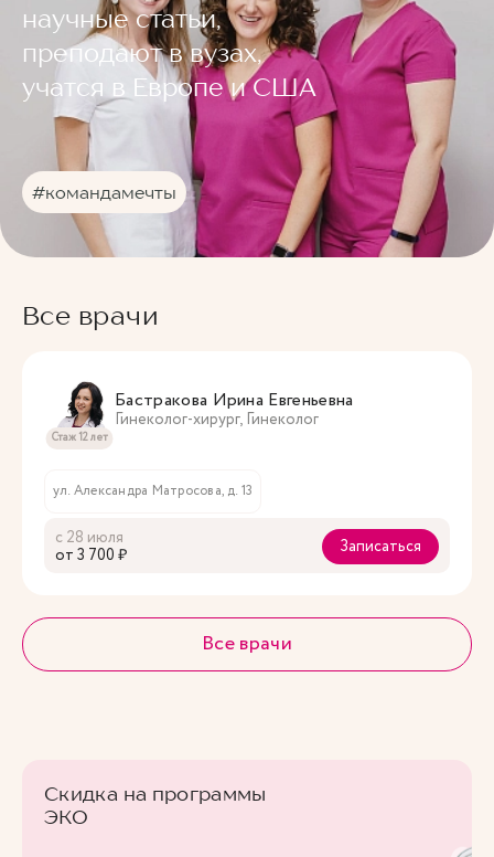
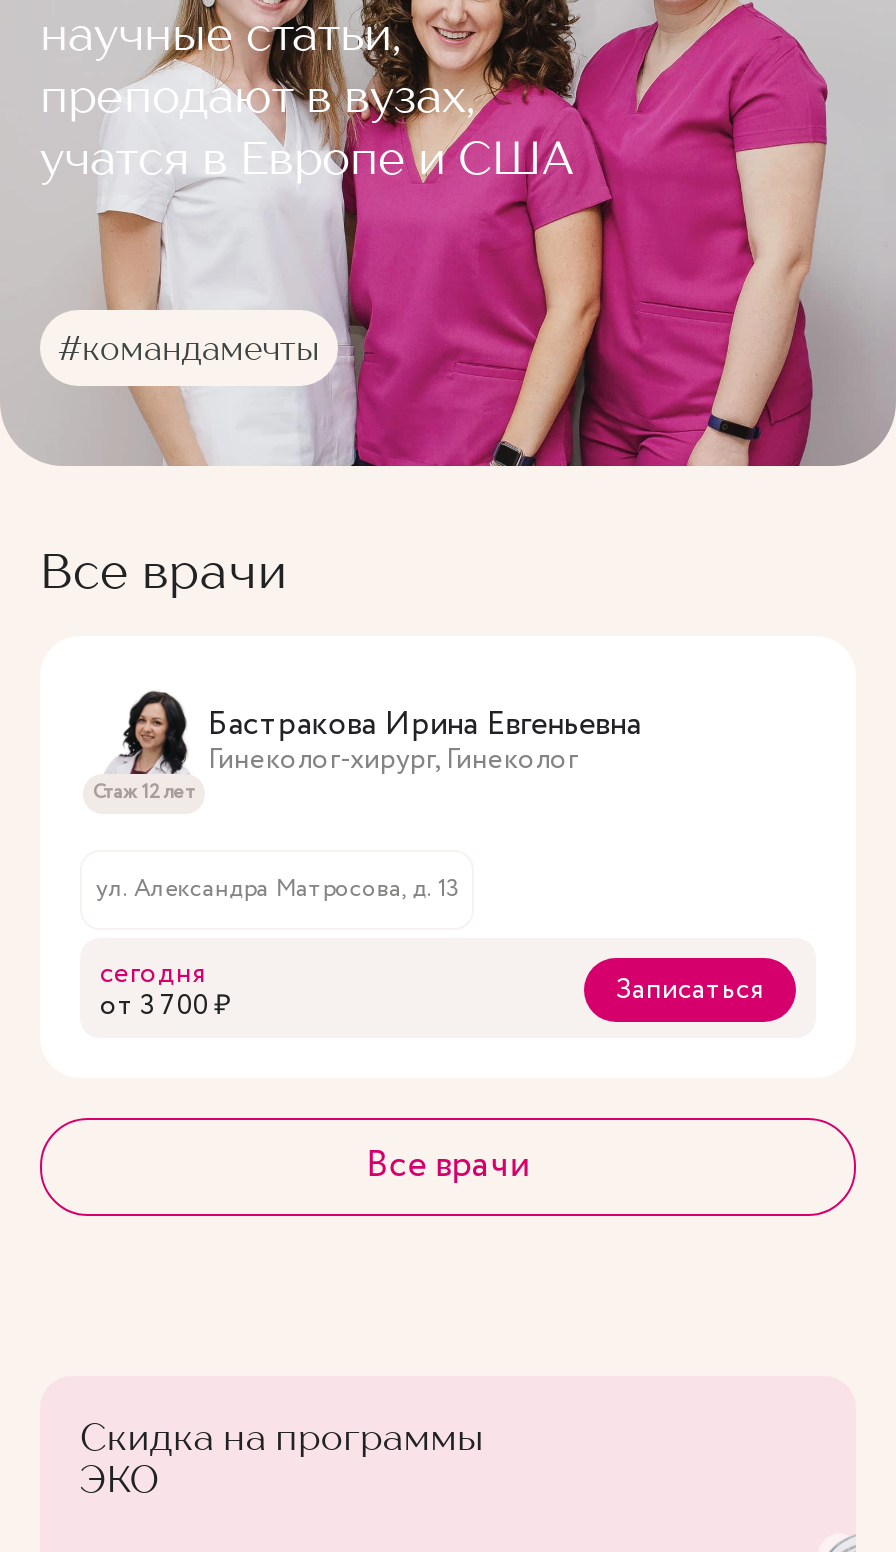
- с 28 июля
+ сегодня
